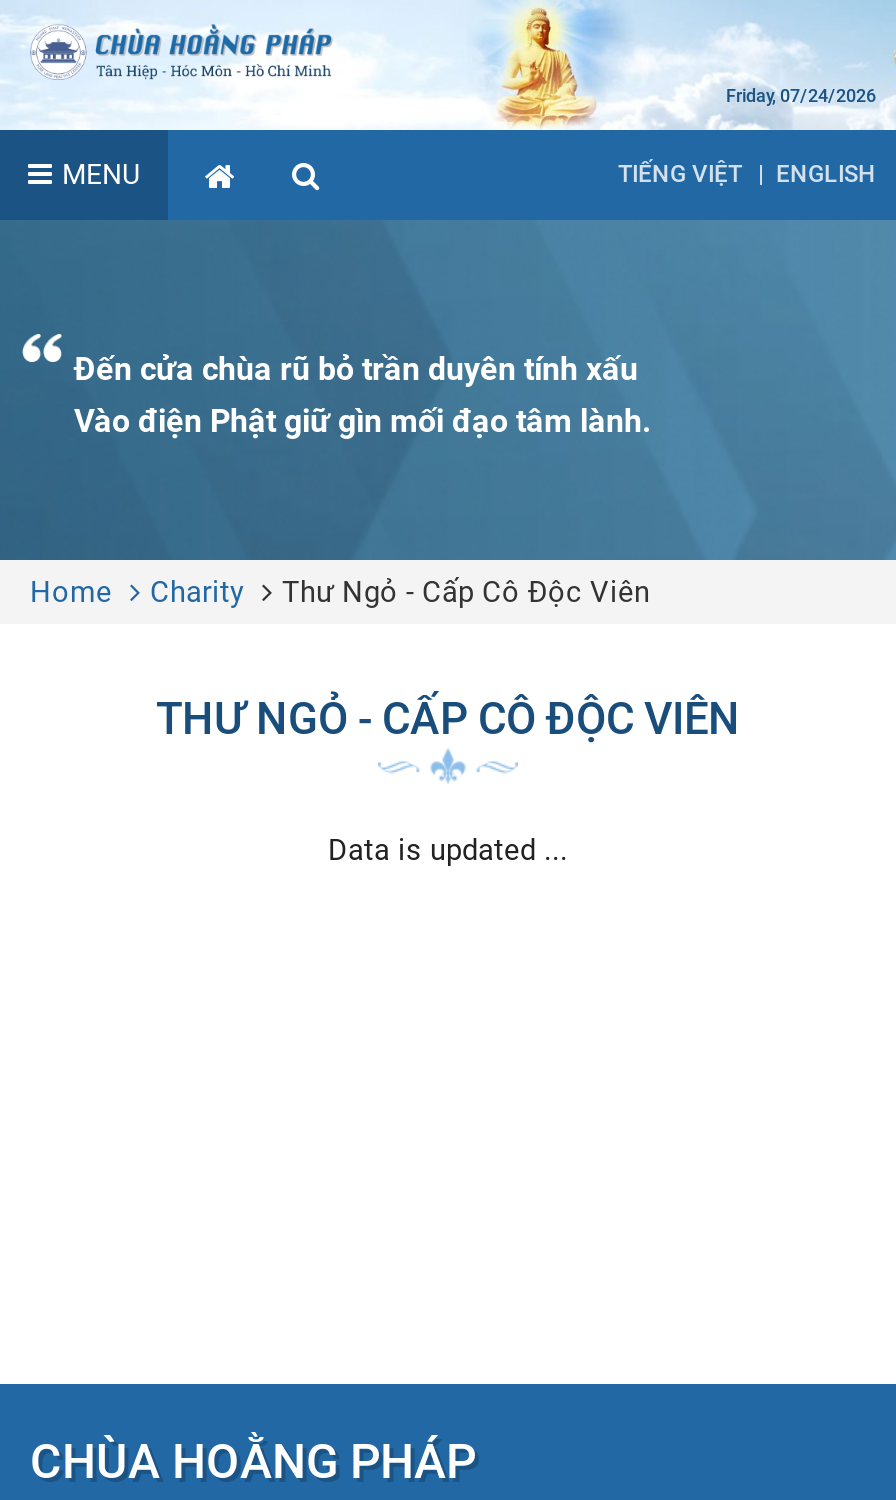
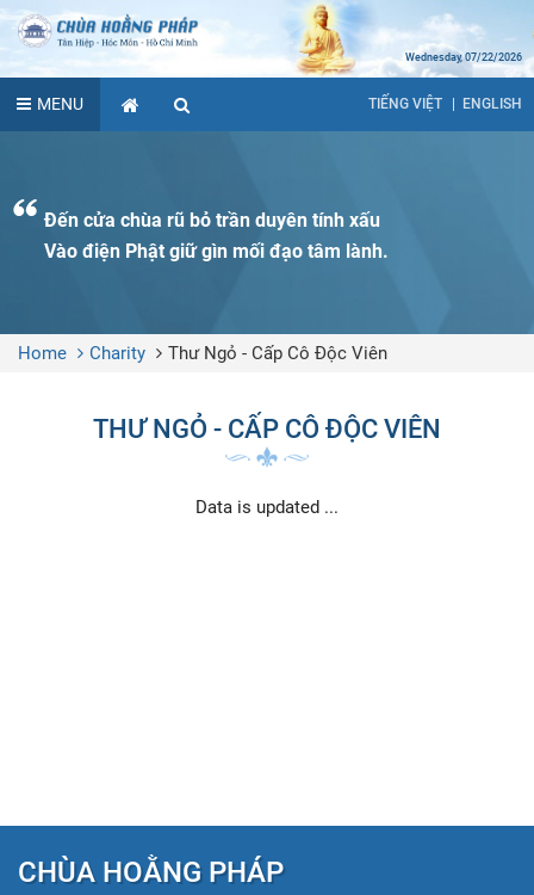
- Friday, 07/24/2026
+ Wednesday, 07/22/2026
